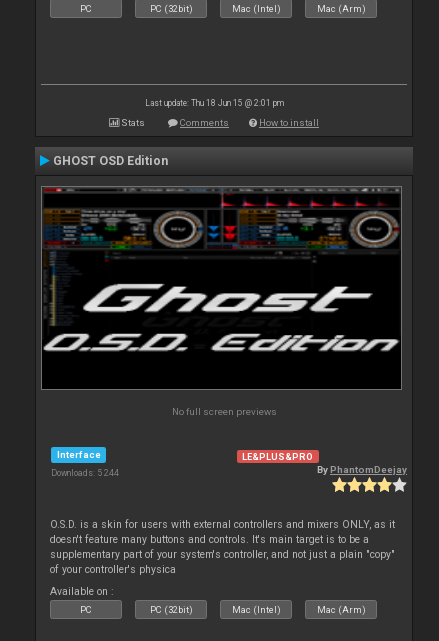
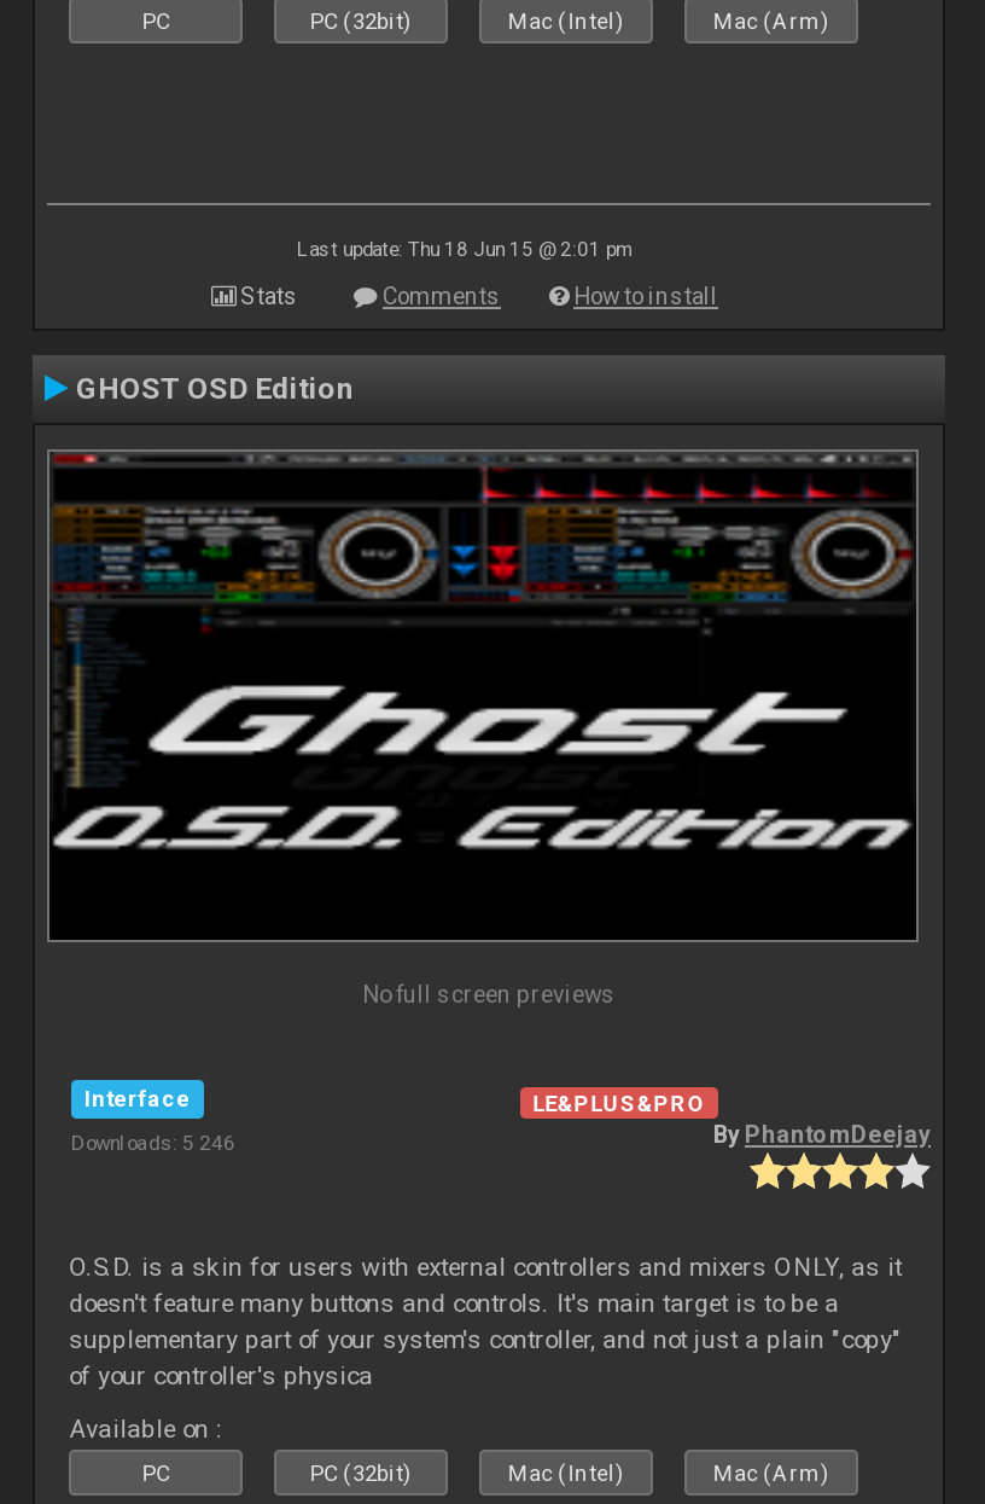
- Downloads: 5 244
+ Downloads: 5 246
